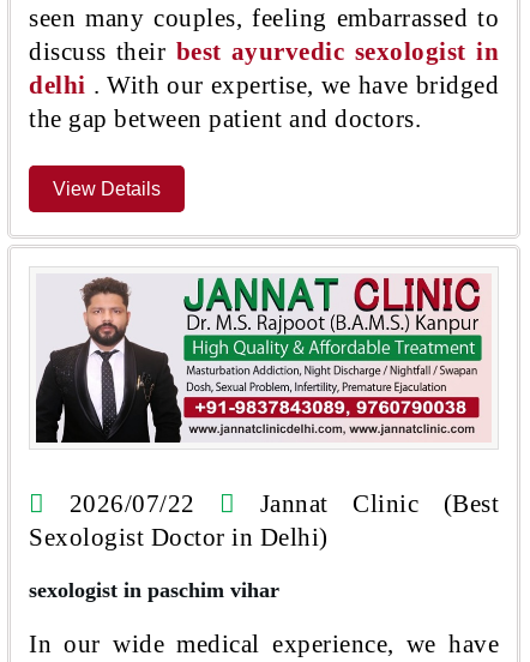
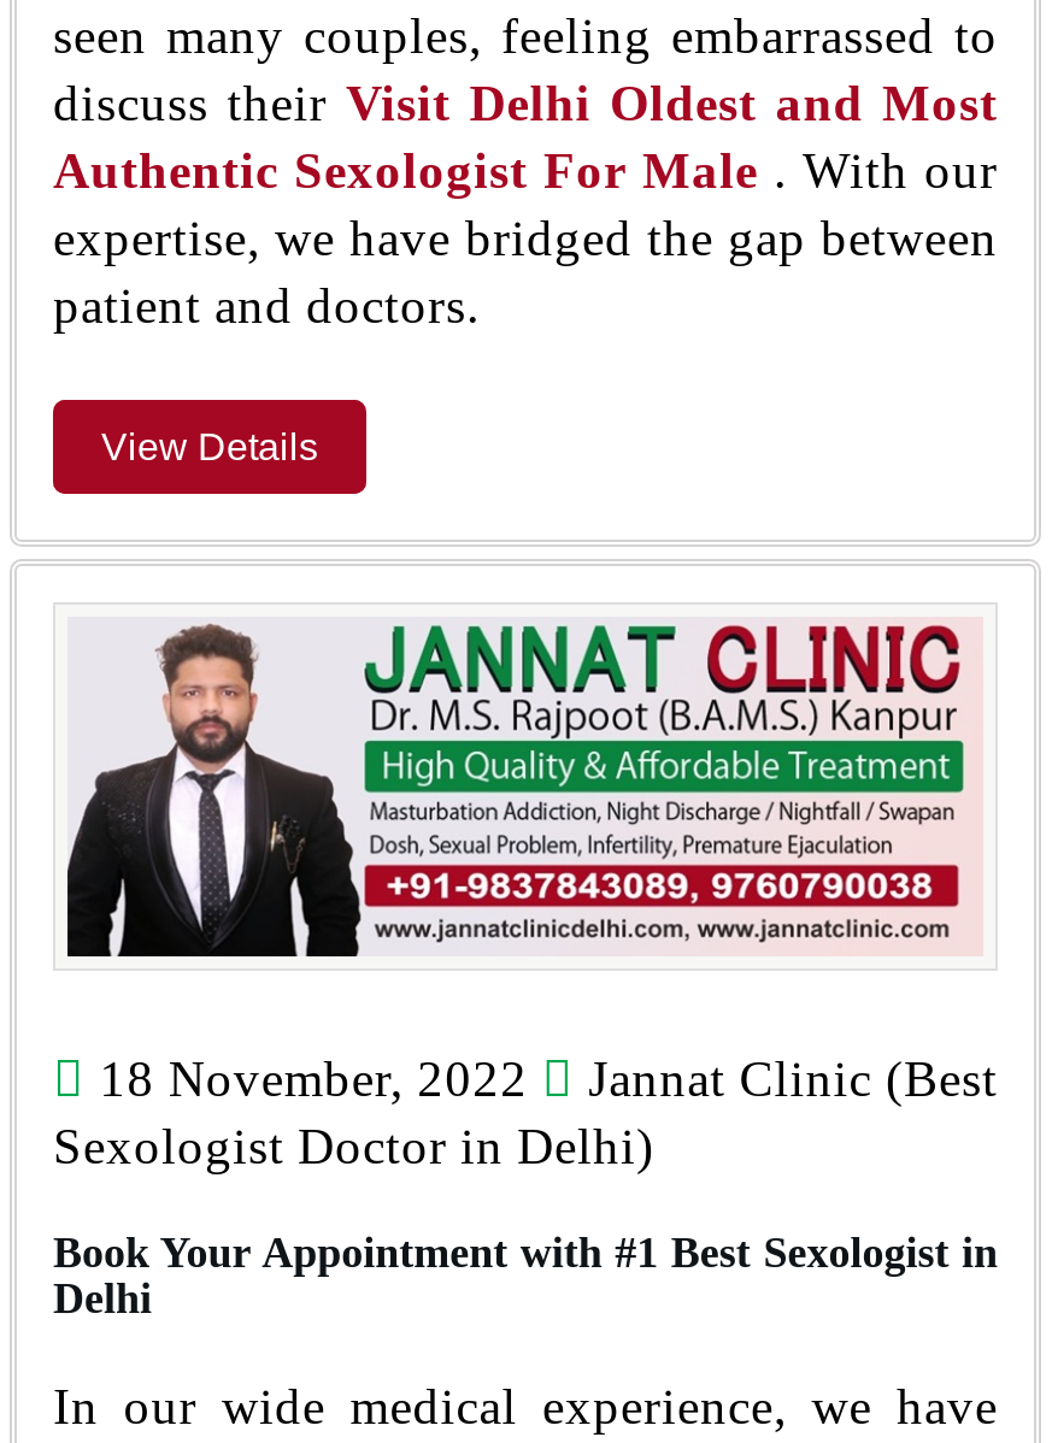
- discuss their best ayurvedic sexologist in
- delhi. With our expertise, we have bridged
- the gap between patient and doctors.
+ discuss their Visit Delhi Oldest and Most
+ Authentic Sexologist For Male. With our
+ expertise, we have bridged the gap between
+ patient and doctors.

- 2026/07/22 Jannat Clinic (Best
+ 18 November, 2022 Jannat Clinic (Best

- sexologist in paschim vihar
+ Book Your Appointment with #1 Best Sexologist in
+ Delhi
